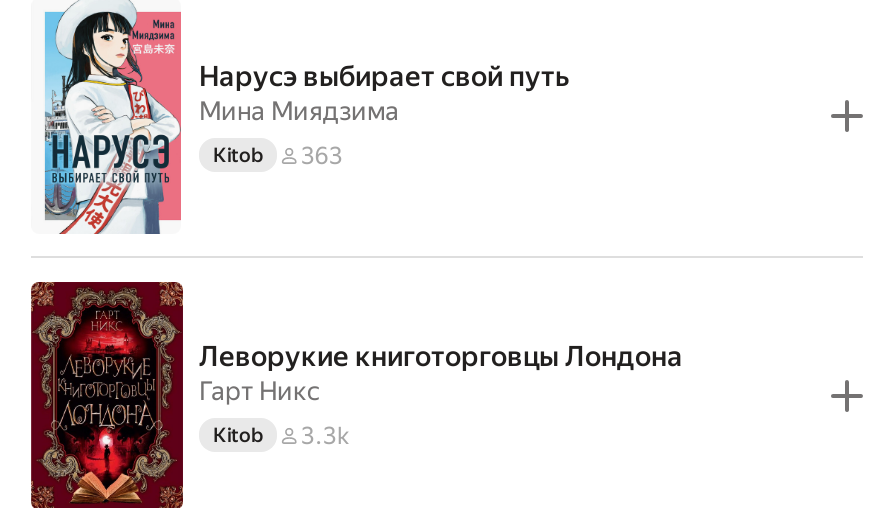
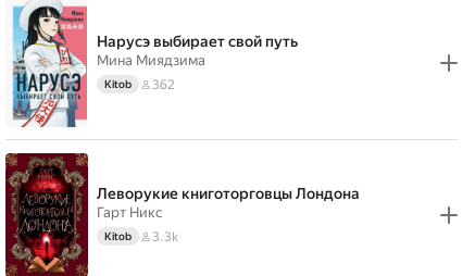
- Kitob 363
+ Kitob 362
